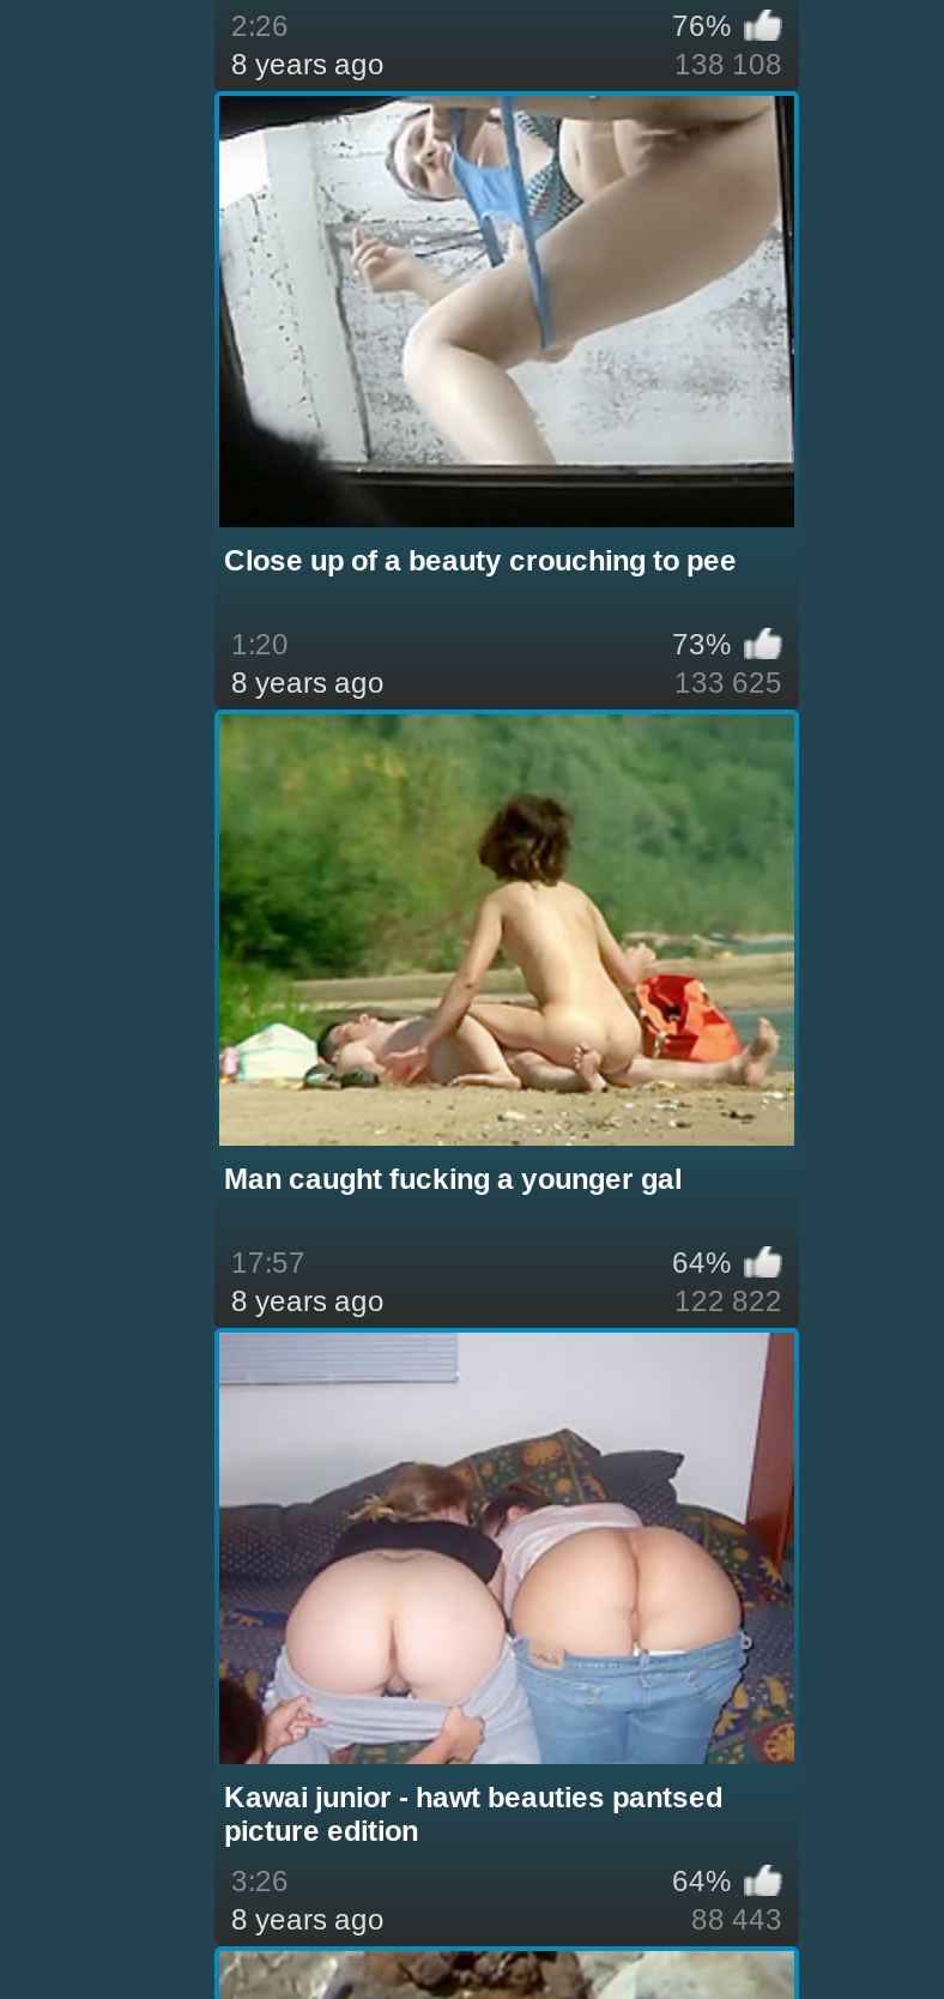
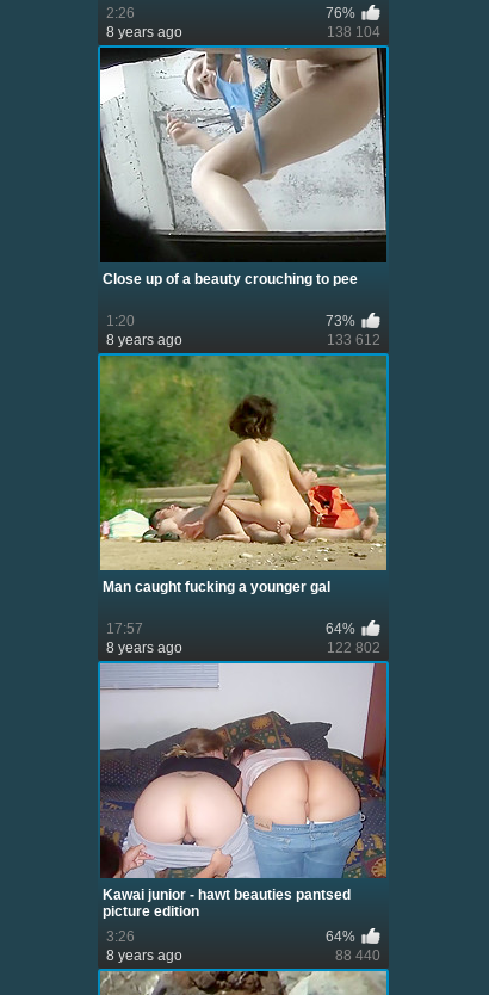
- 138 108
+ 138 104

- 133 625
+ 133 612

- 122 822
+ 122 802

- 88 443
+ 88 440
